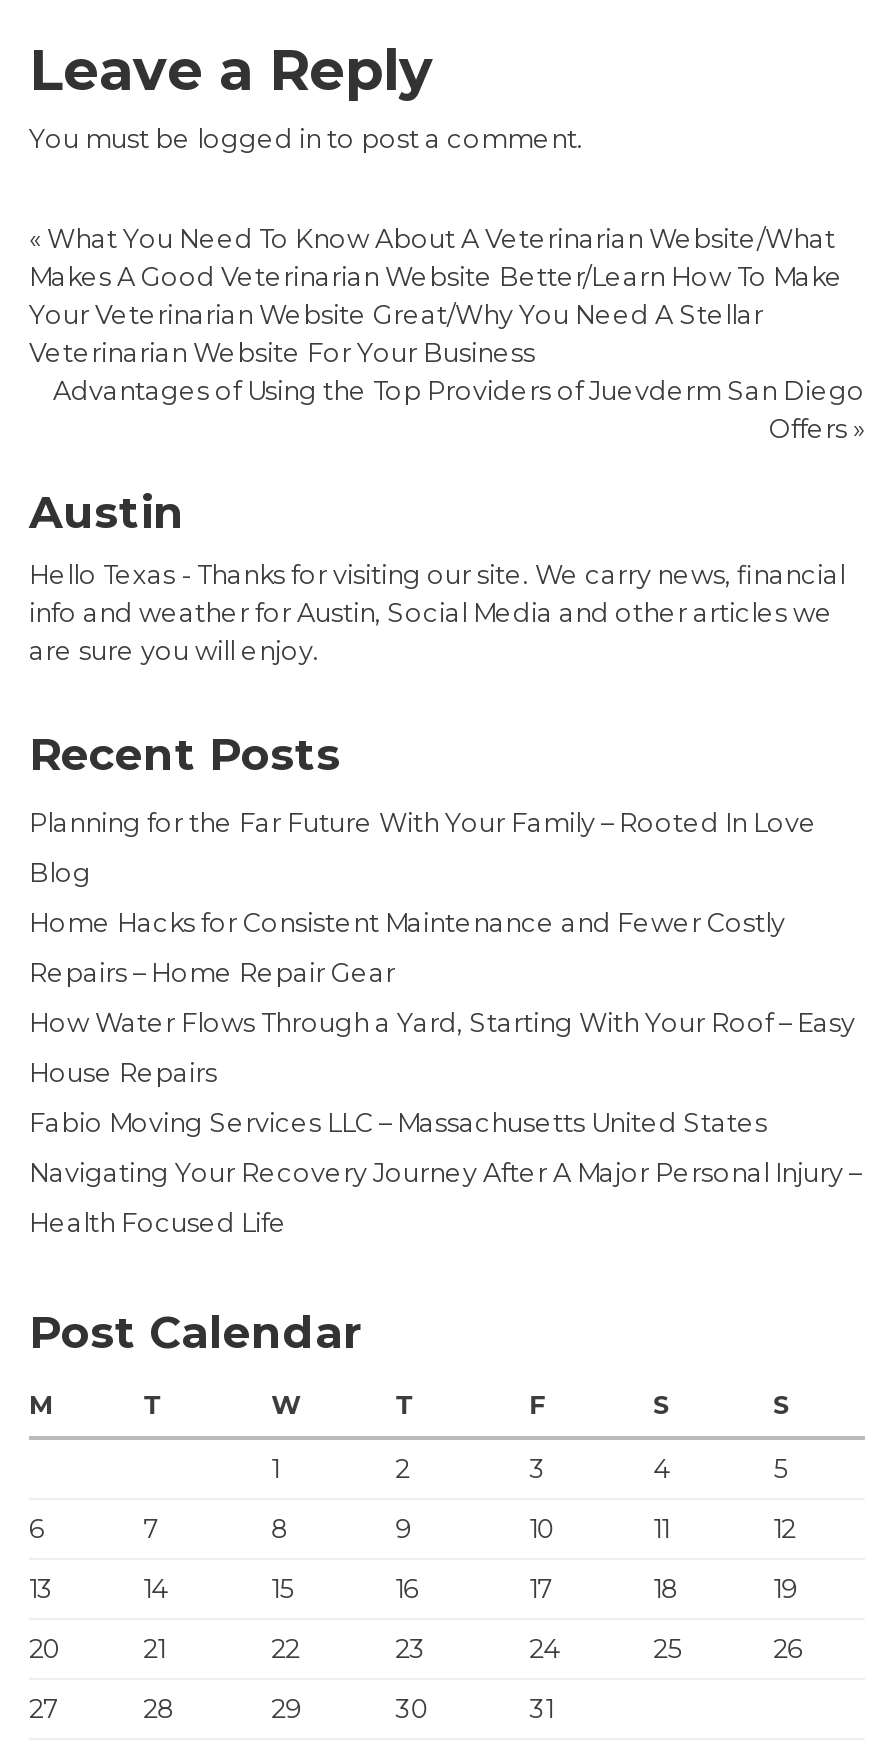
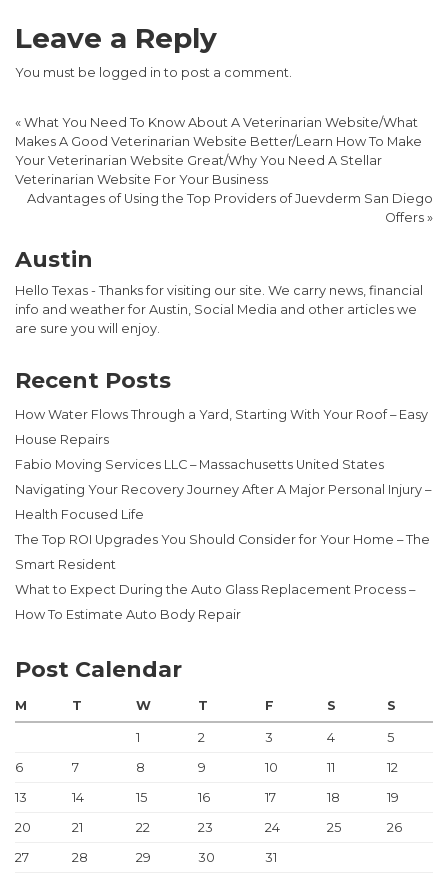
- Planning for the Far Future With Your Family – Rooted In Love
- Blog
- Home Hacks for Consistent Maintenance and Fewer Costly
- Repairs – Home Repair Gear

moved up: How Water Flows Through a Yard, Starting With Your Roof – Easy | House Repairs | Fabio Moving Services LLC – Massachusetts United States | Navigating Your Recovery Journey After A Major Personal Injury – | Health Focused Life

+ The Top ROI Upgrades You Should Consider for Your Home – The
+ Smart Resident
+ What to Expect During the Auto Glass Replacement Process –
+ How To Estimate Auto Body Repair
